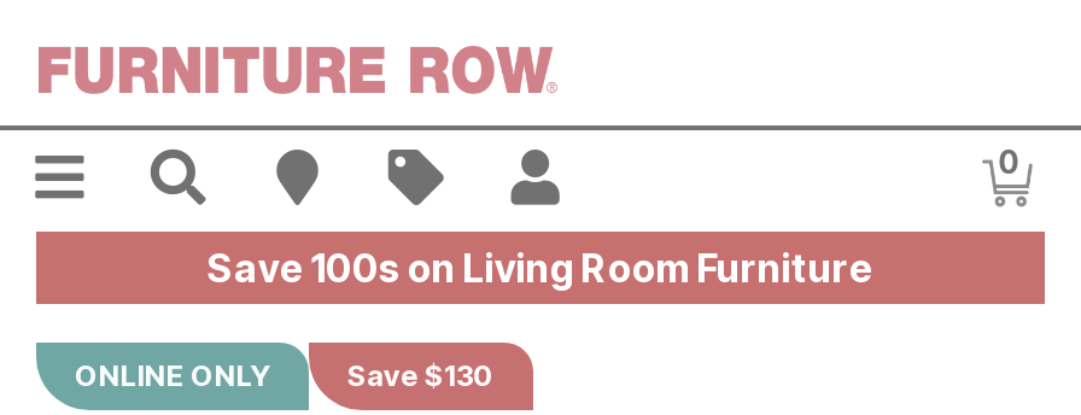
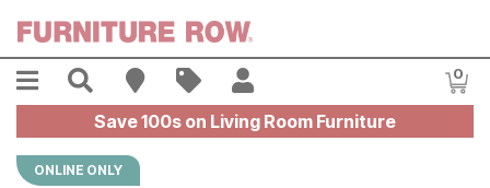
- Save $130
